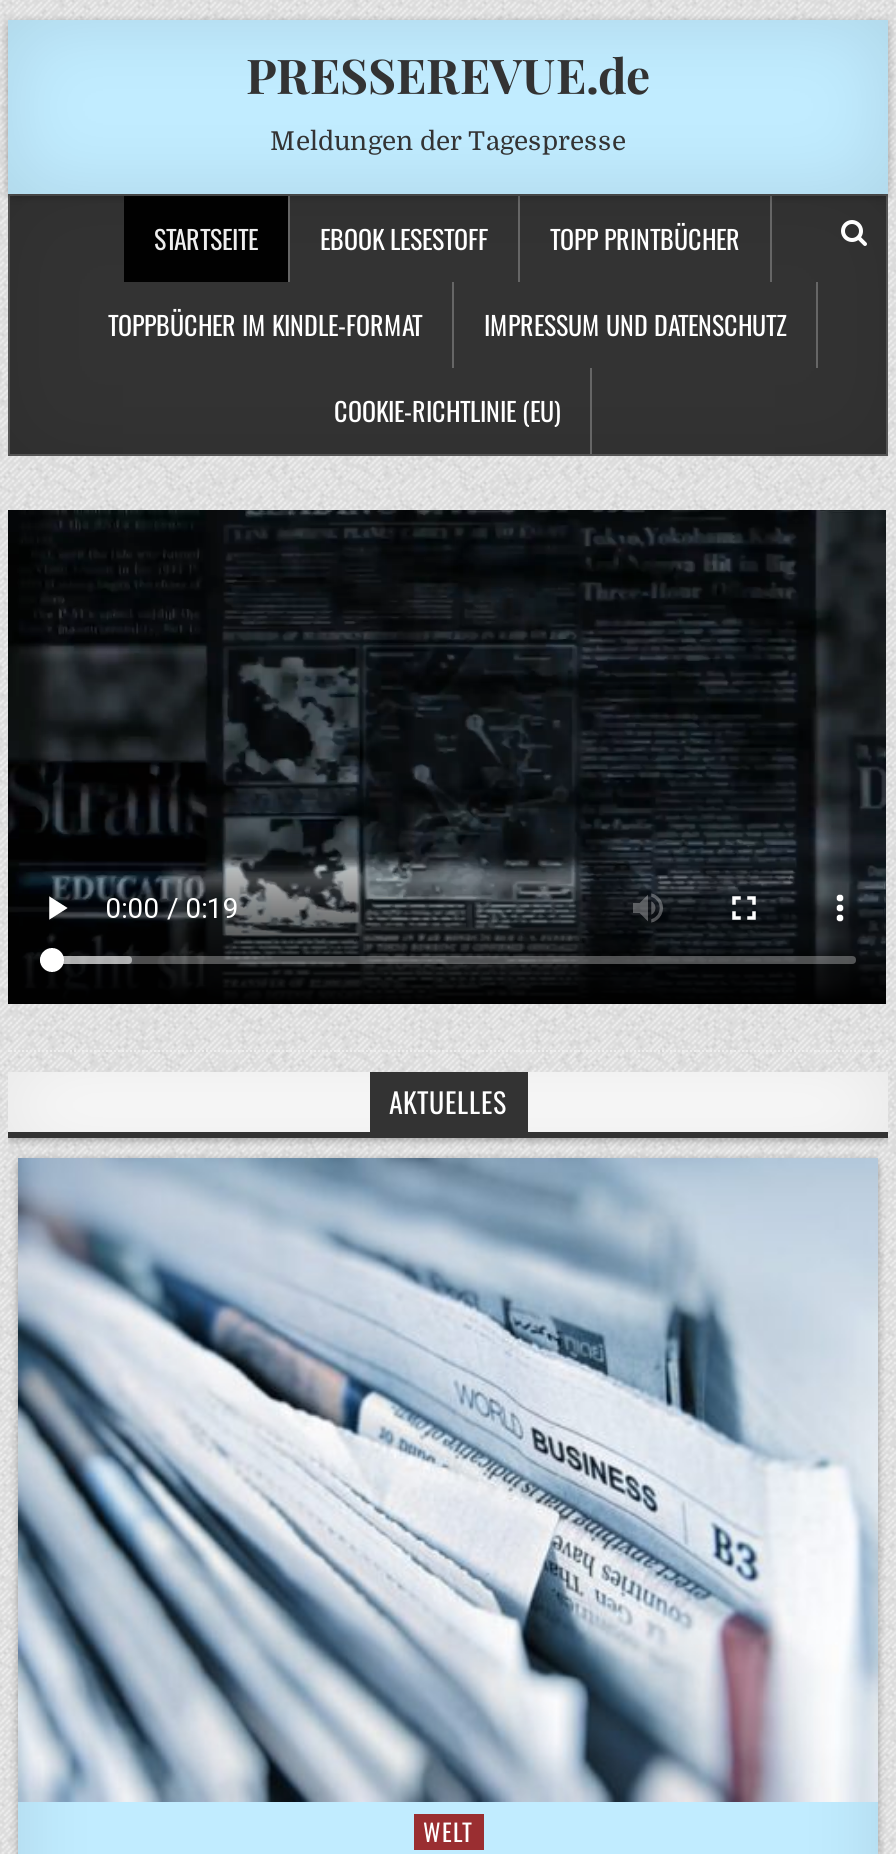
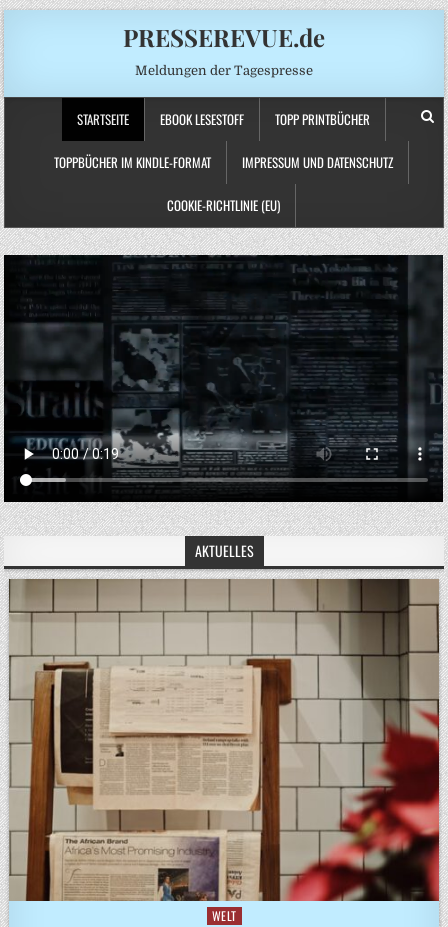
- [image]
+ [image]
